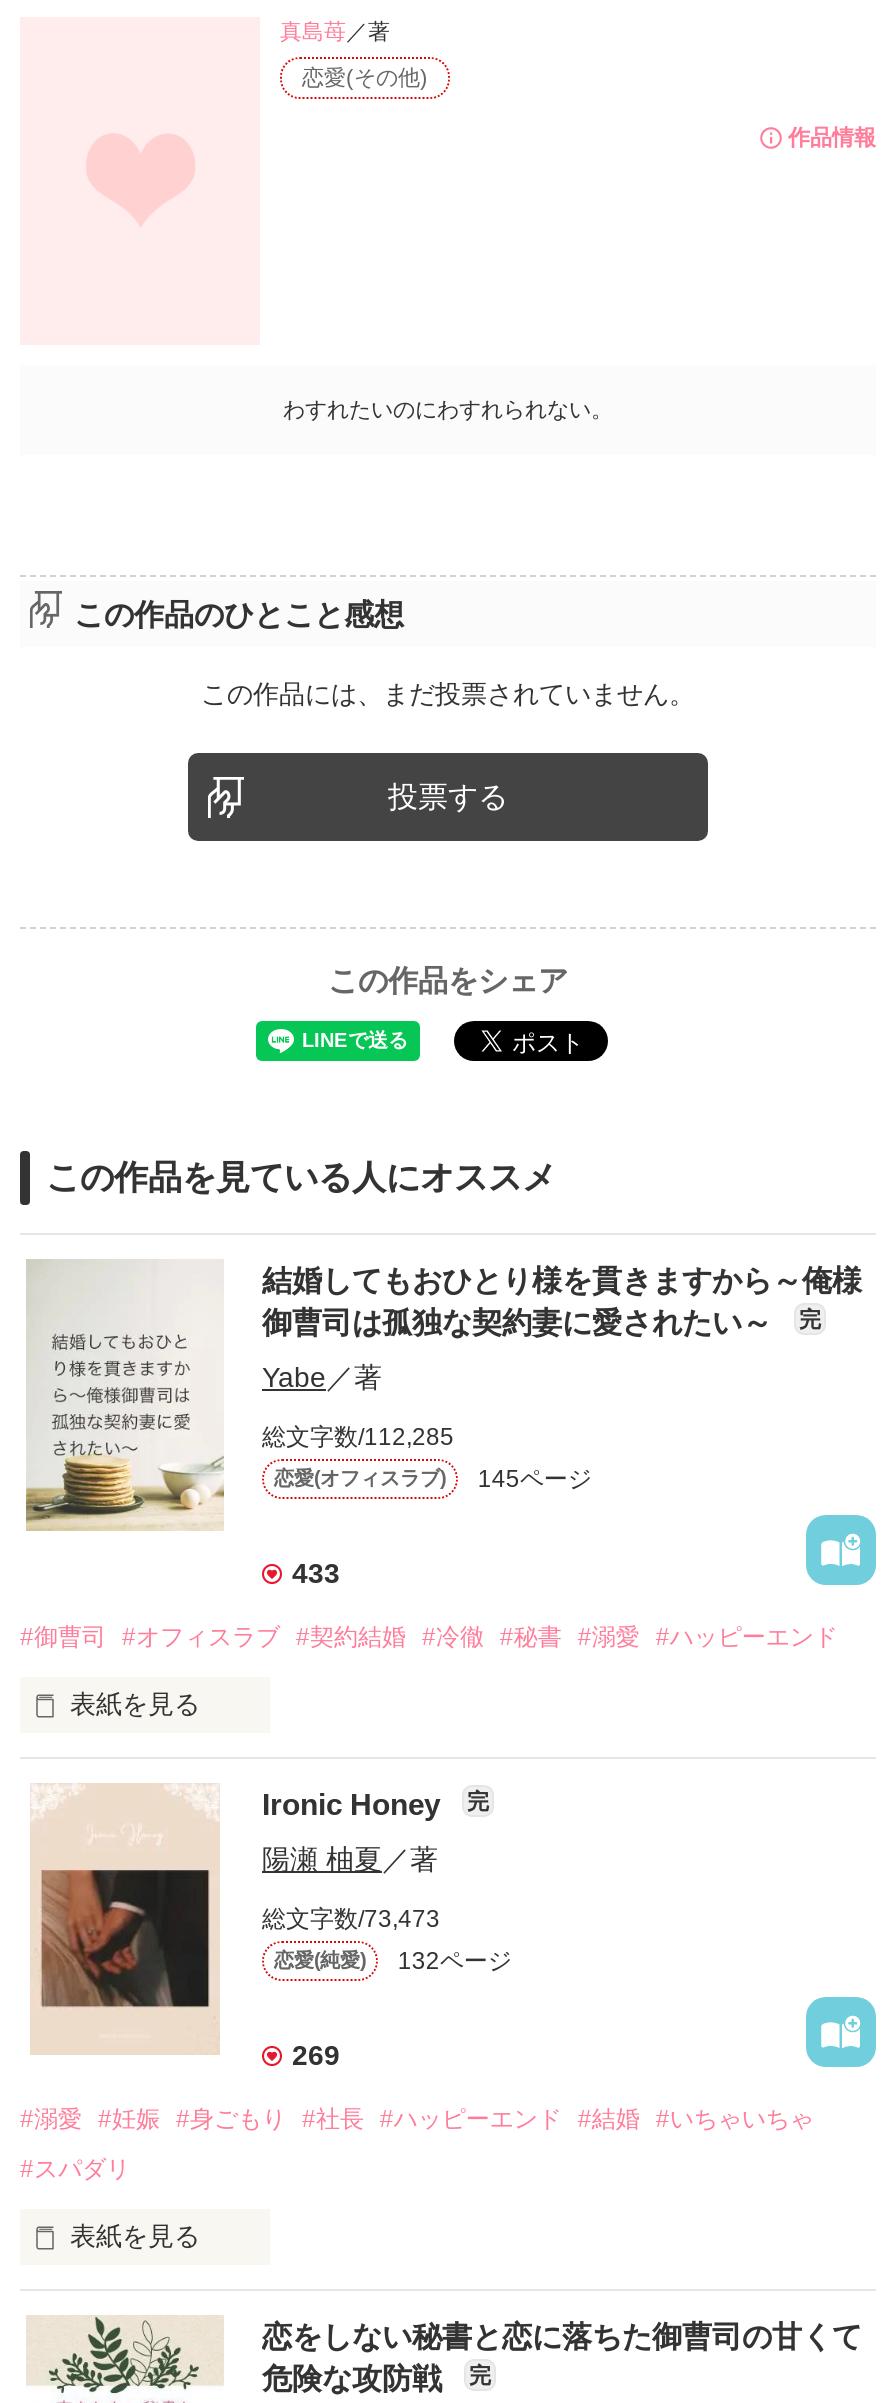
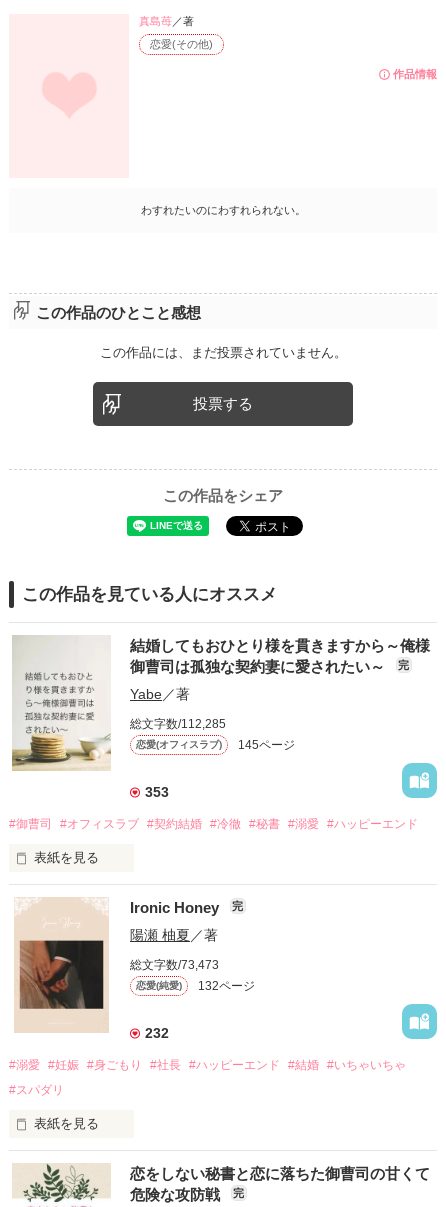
- 433
+ 353

- 269
+ 232
